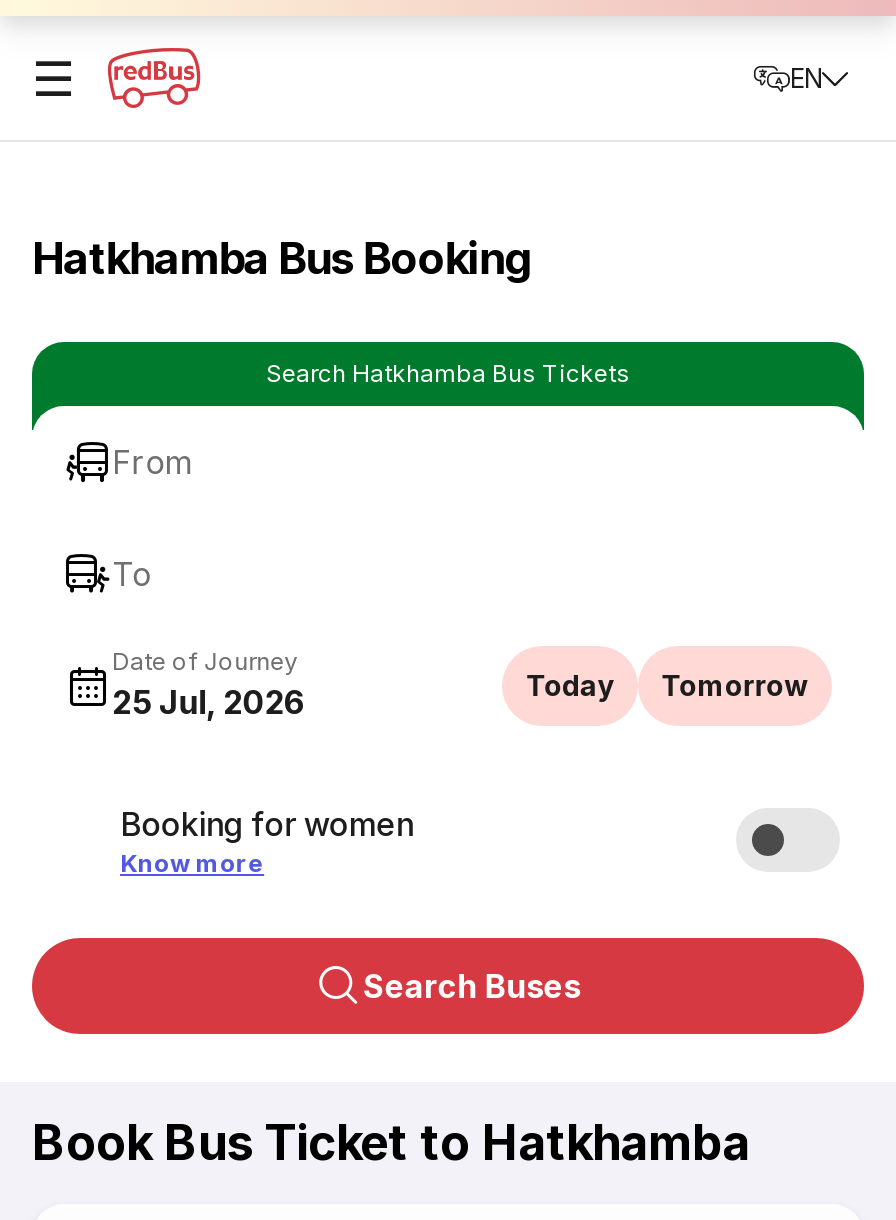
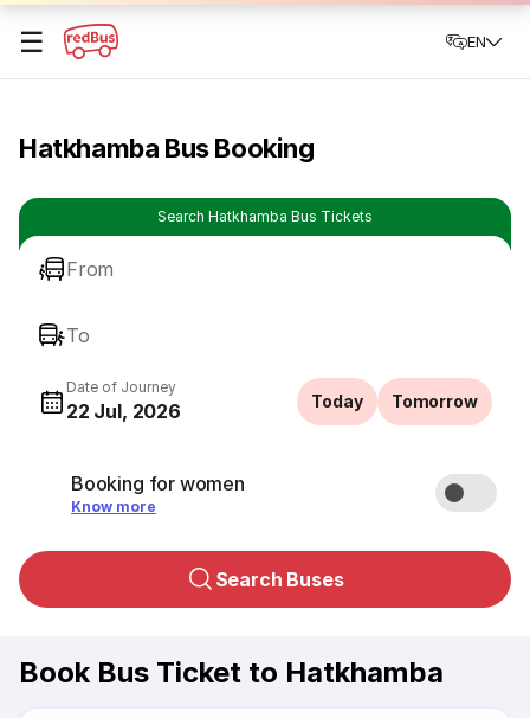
- 25 Jul, 2026
+ 22 Jul, 2026
